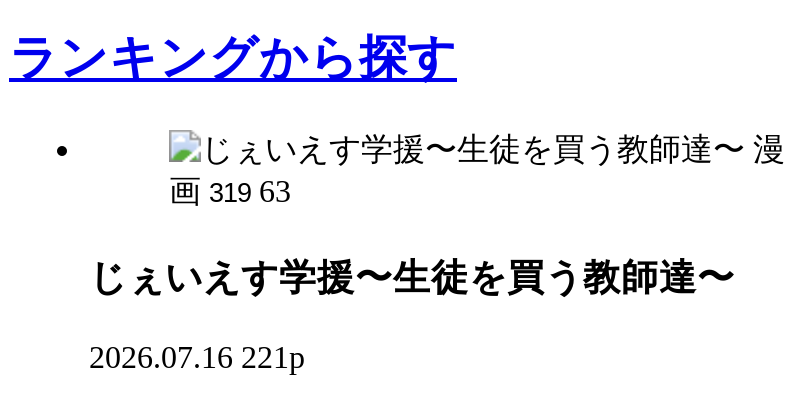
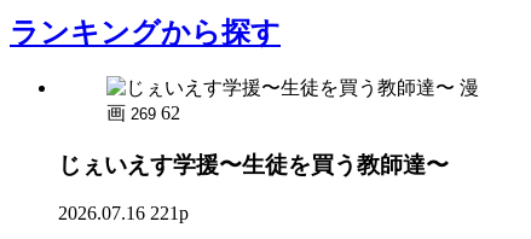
- 画 319 63
+ 画 269 62
